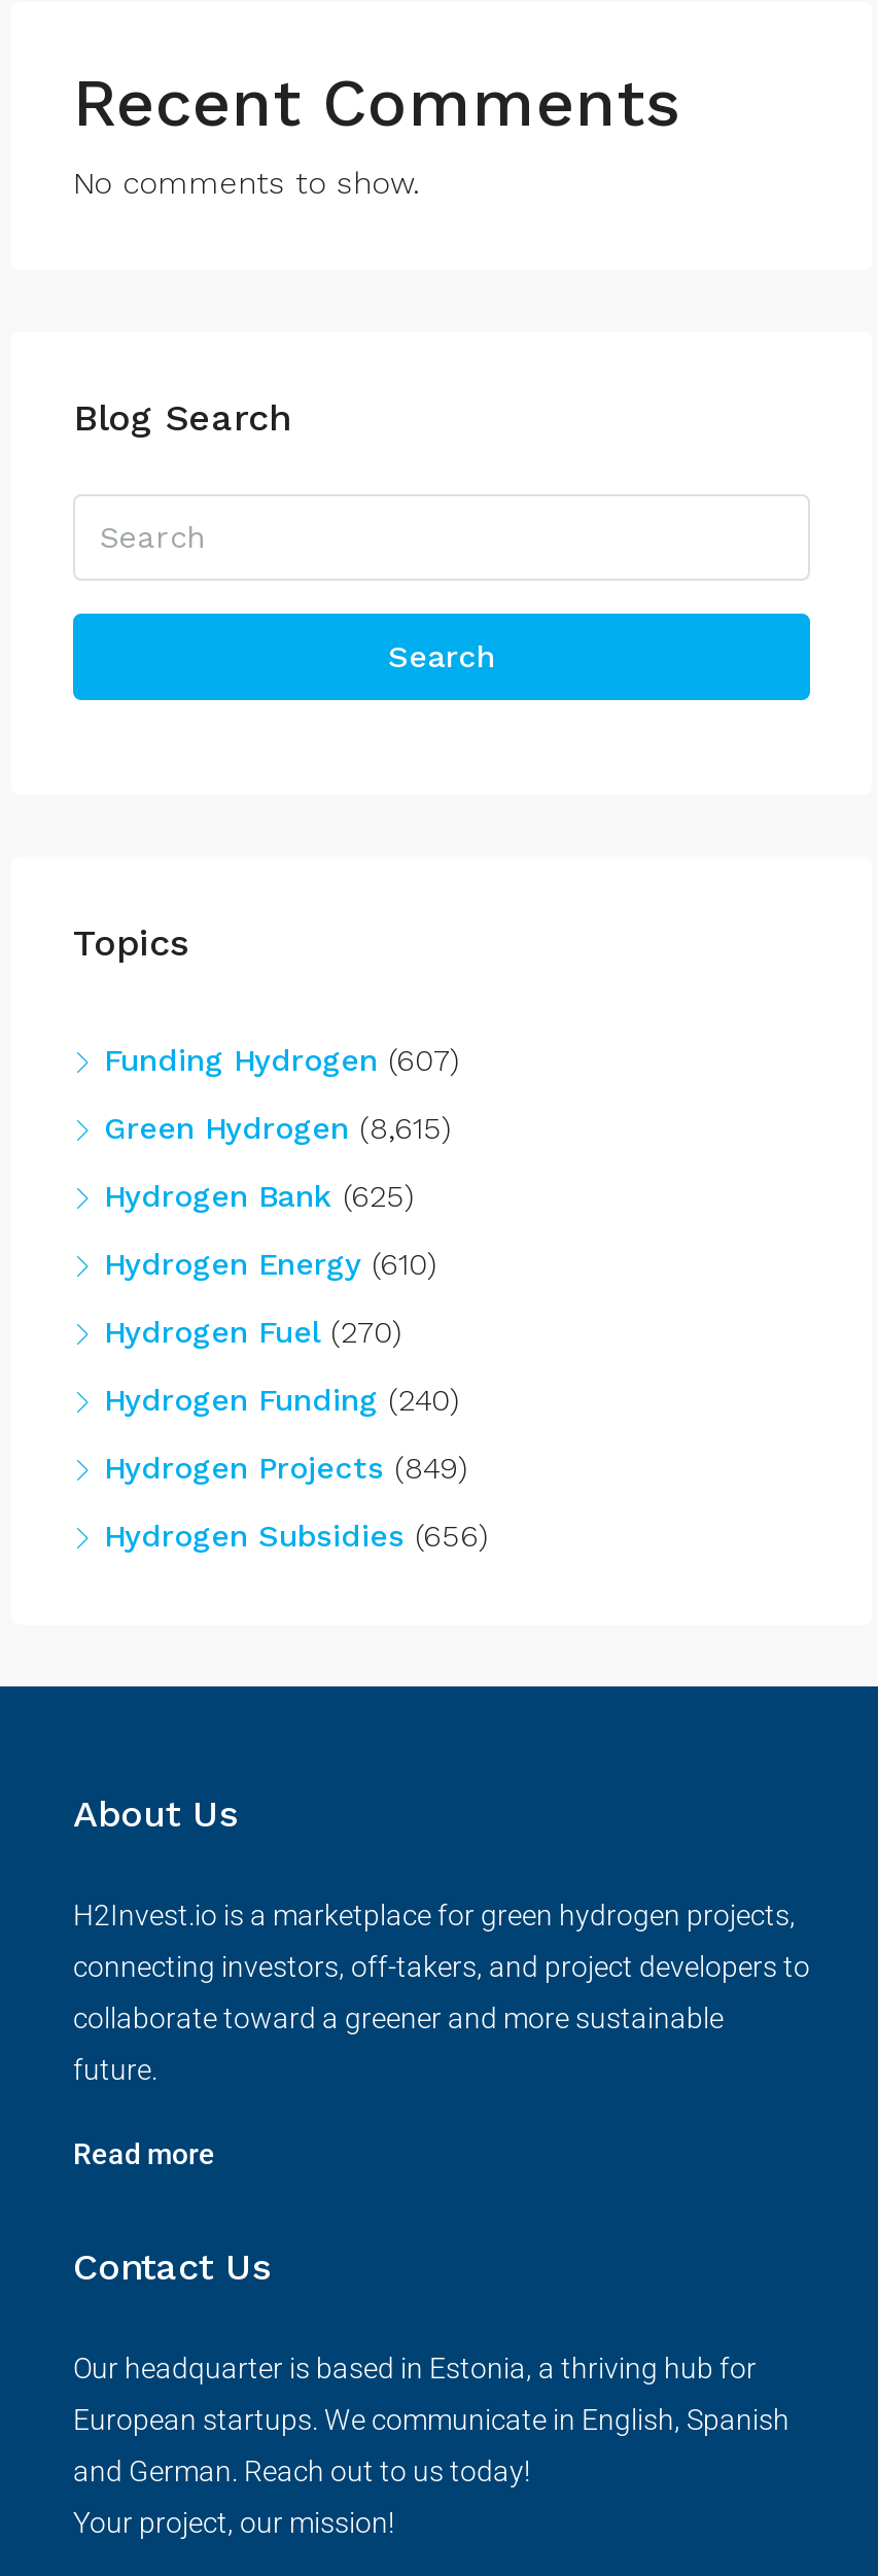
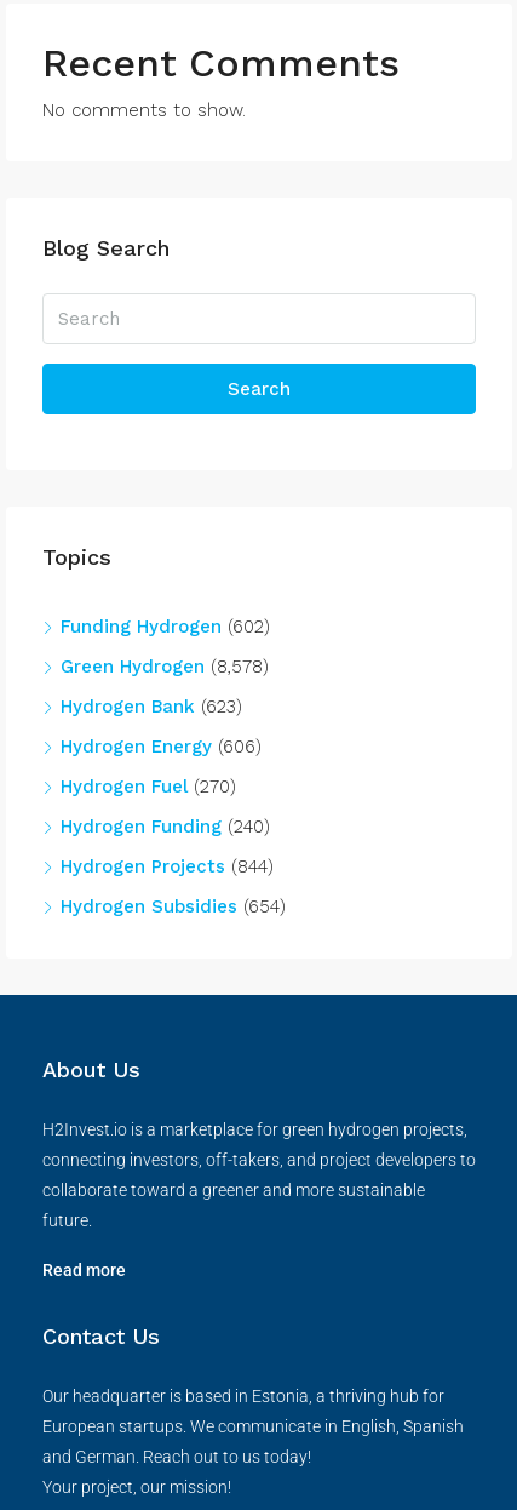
- Funding Hydrogen (607)
+ Funding Hydrogen (602)

- Green Hydrogen (8,615)
+ Green Hydrogen (8,578)

- Hydrogen Bank (625)
+ Hydrogen Bank (623)

- Hydrogen Energy (610)
+ Hydrogen Energy (606)

- Hydrogen Projects (849)
+ Hydrogen Projects (844)

- Hydrogen Subsidies (656)
+ Hydrogen Subsidies (654)
